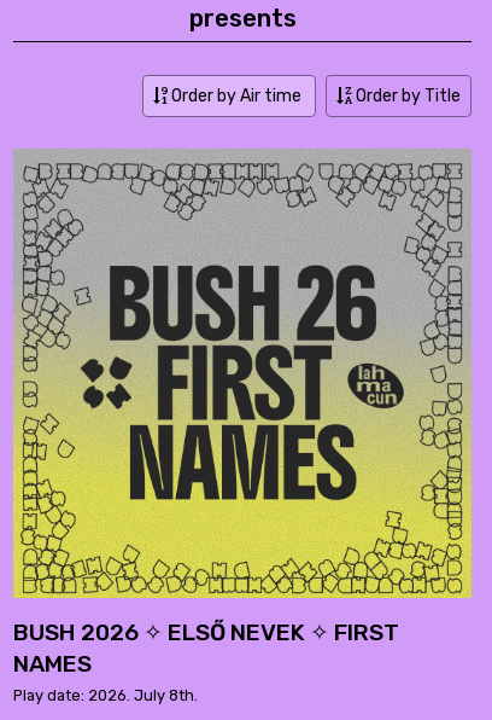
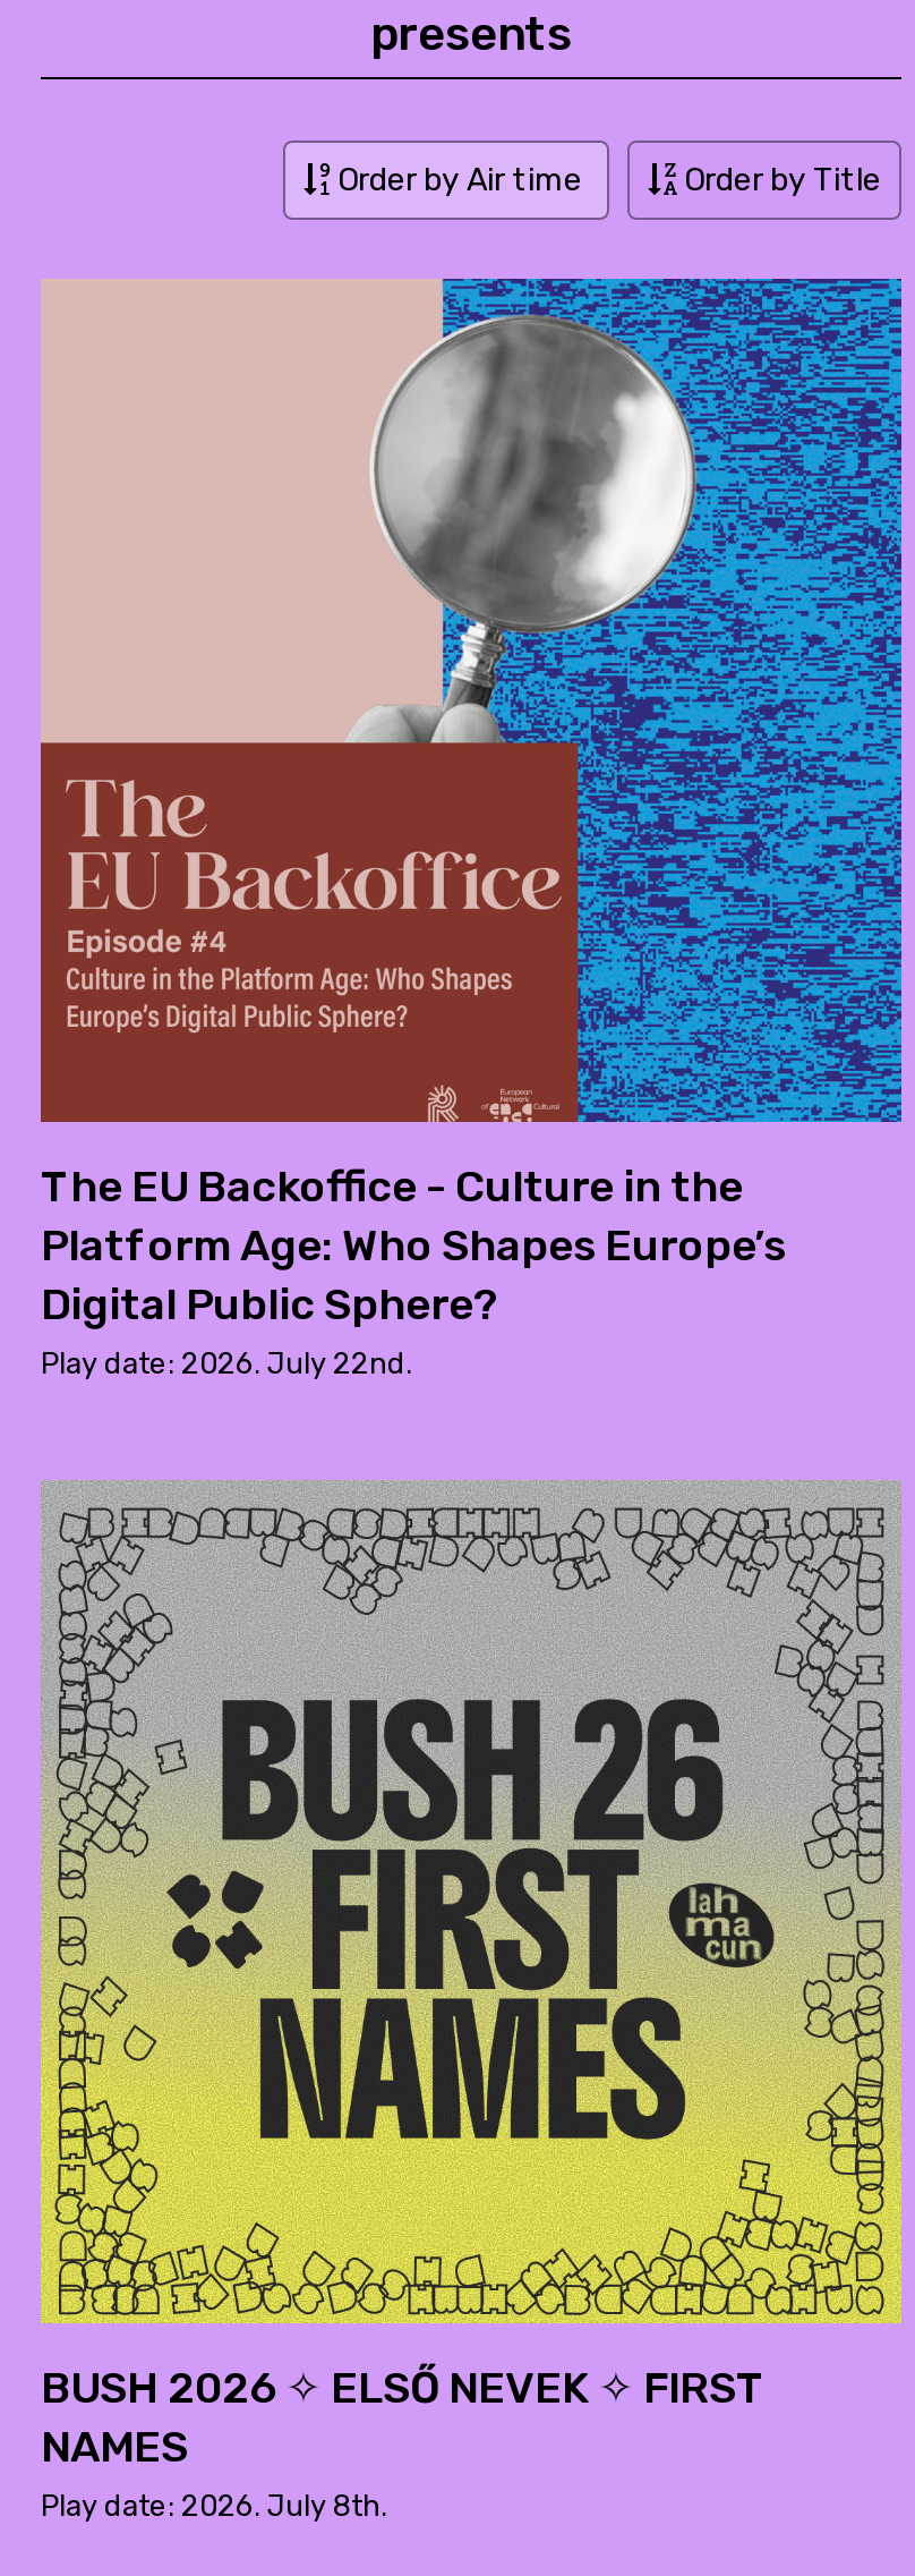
+ [image]
+ The EU Backoffice - Culture in the
+ Platform Age: Who Shapes Europe’s
+ Digital Public Sphere?
+ Play date: 2026. July 22nd.
